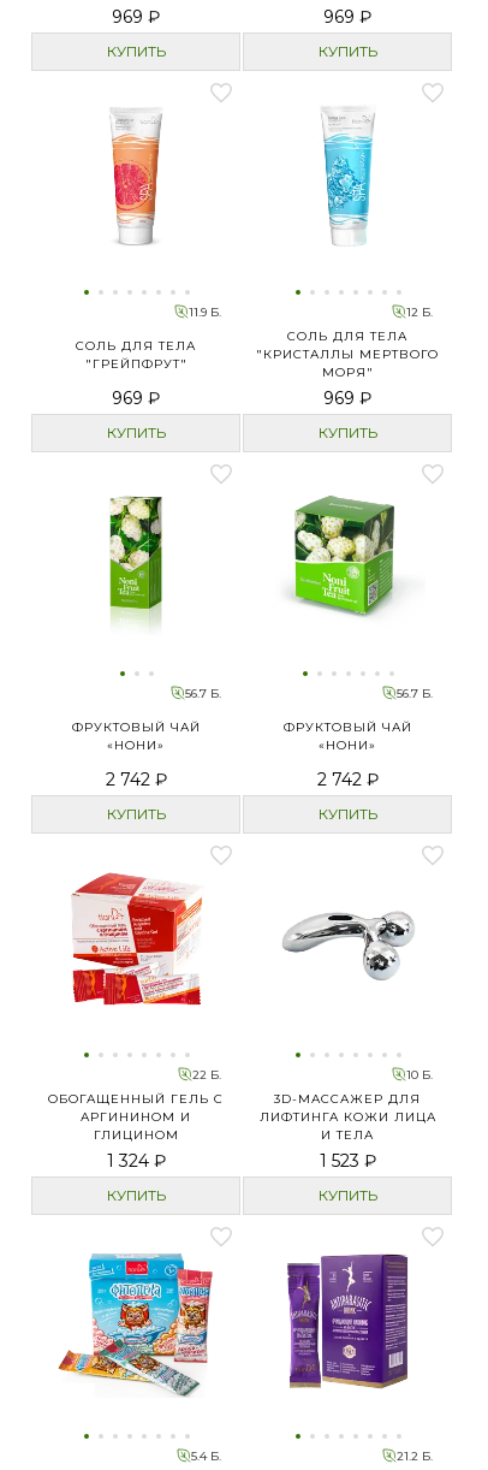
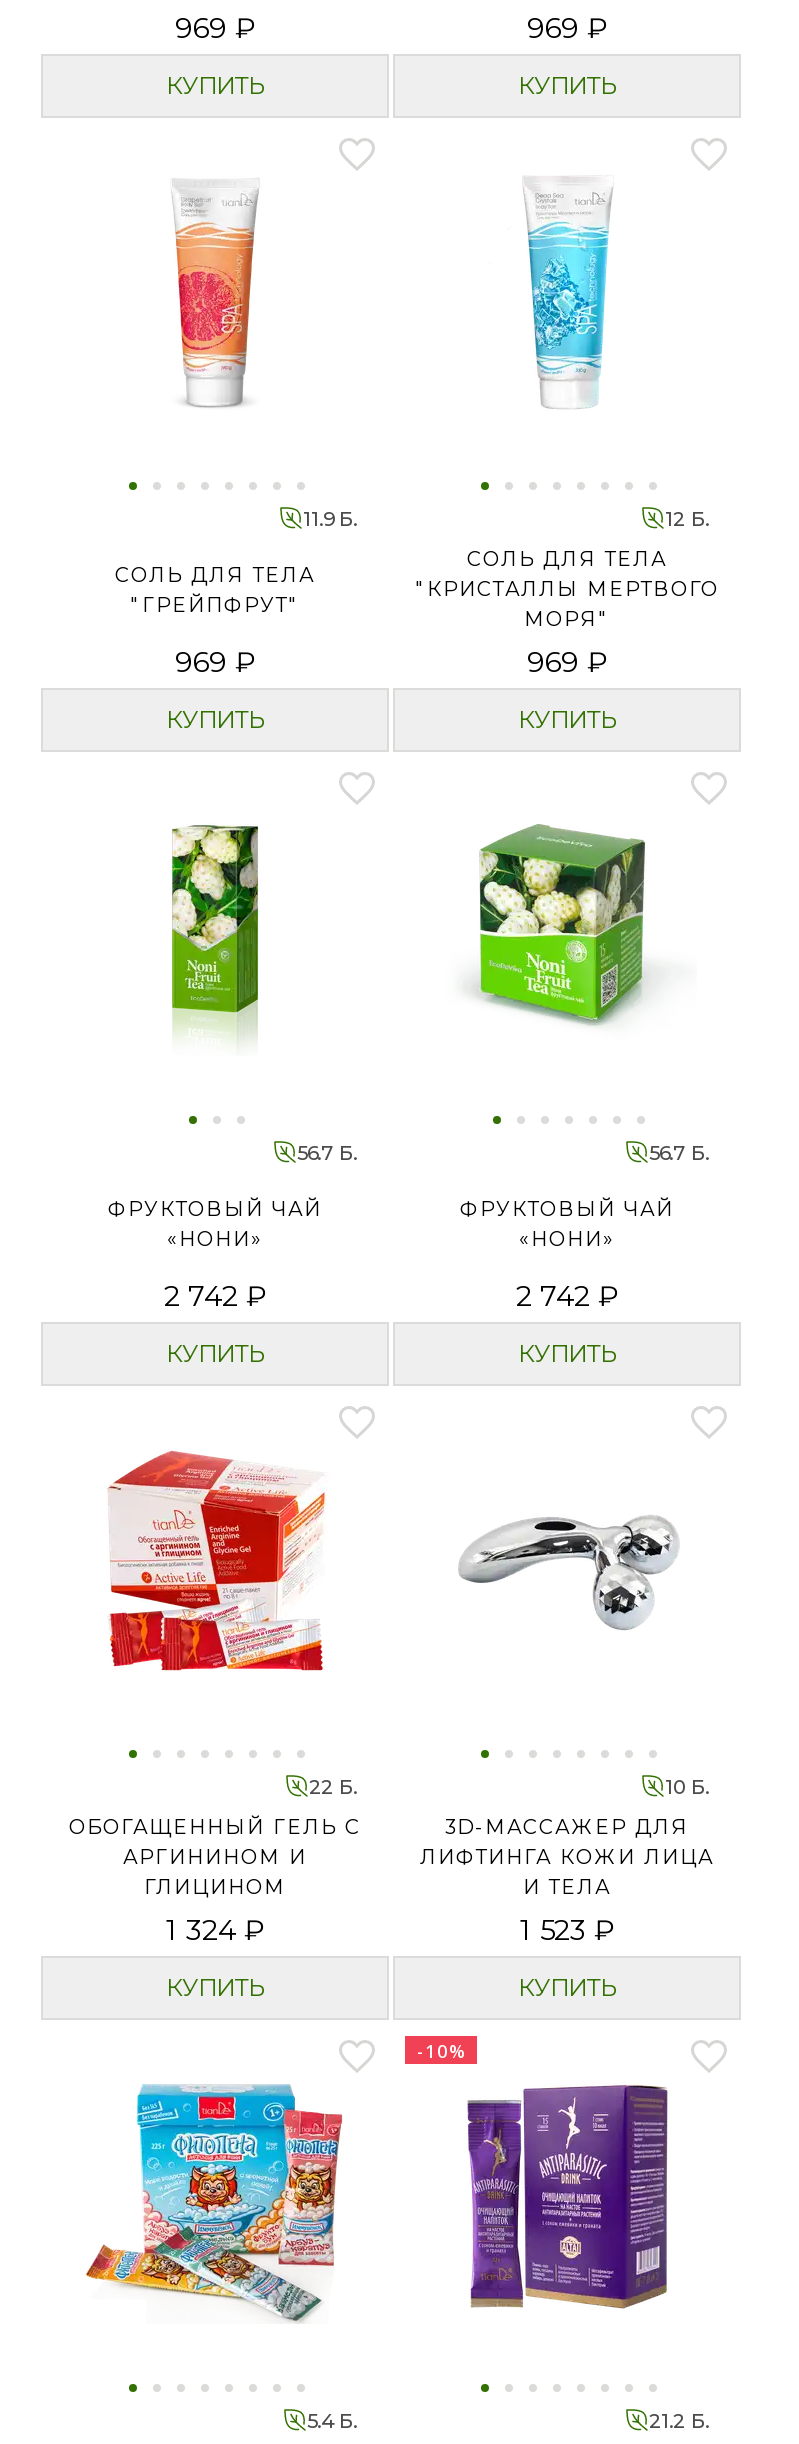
+ -10%
